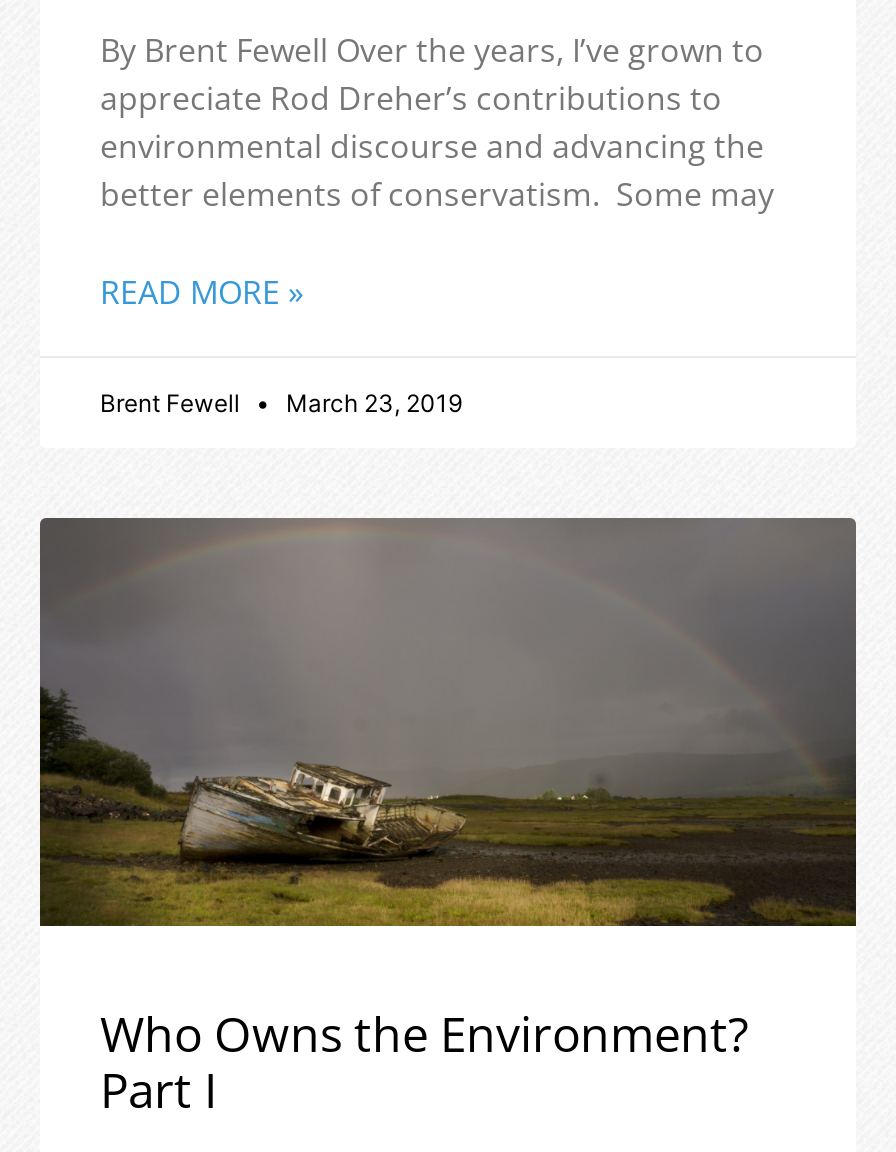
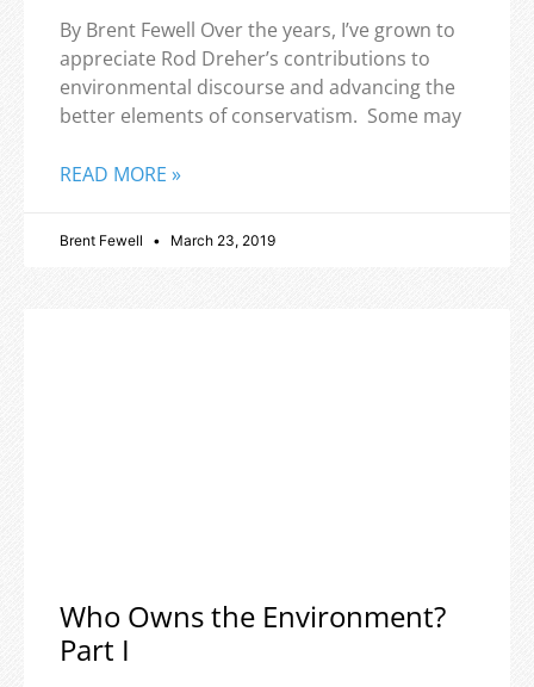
- [image]
